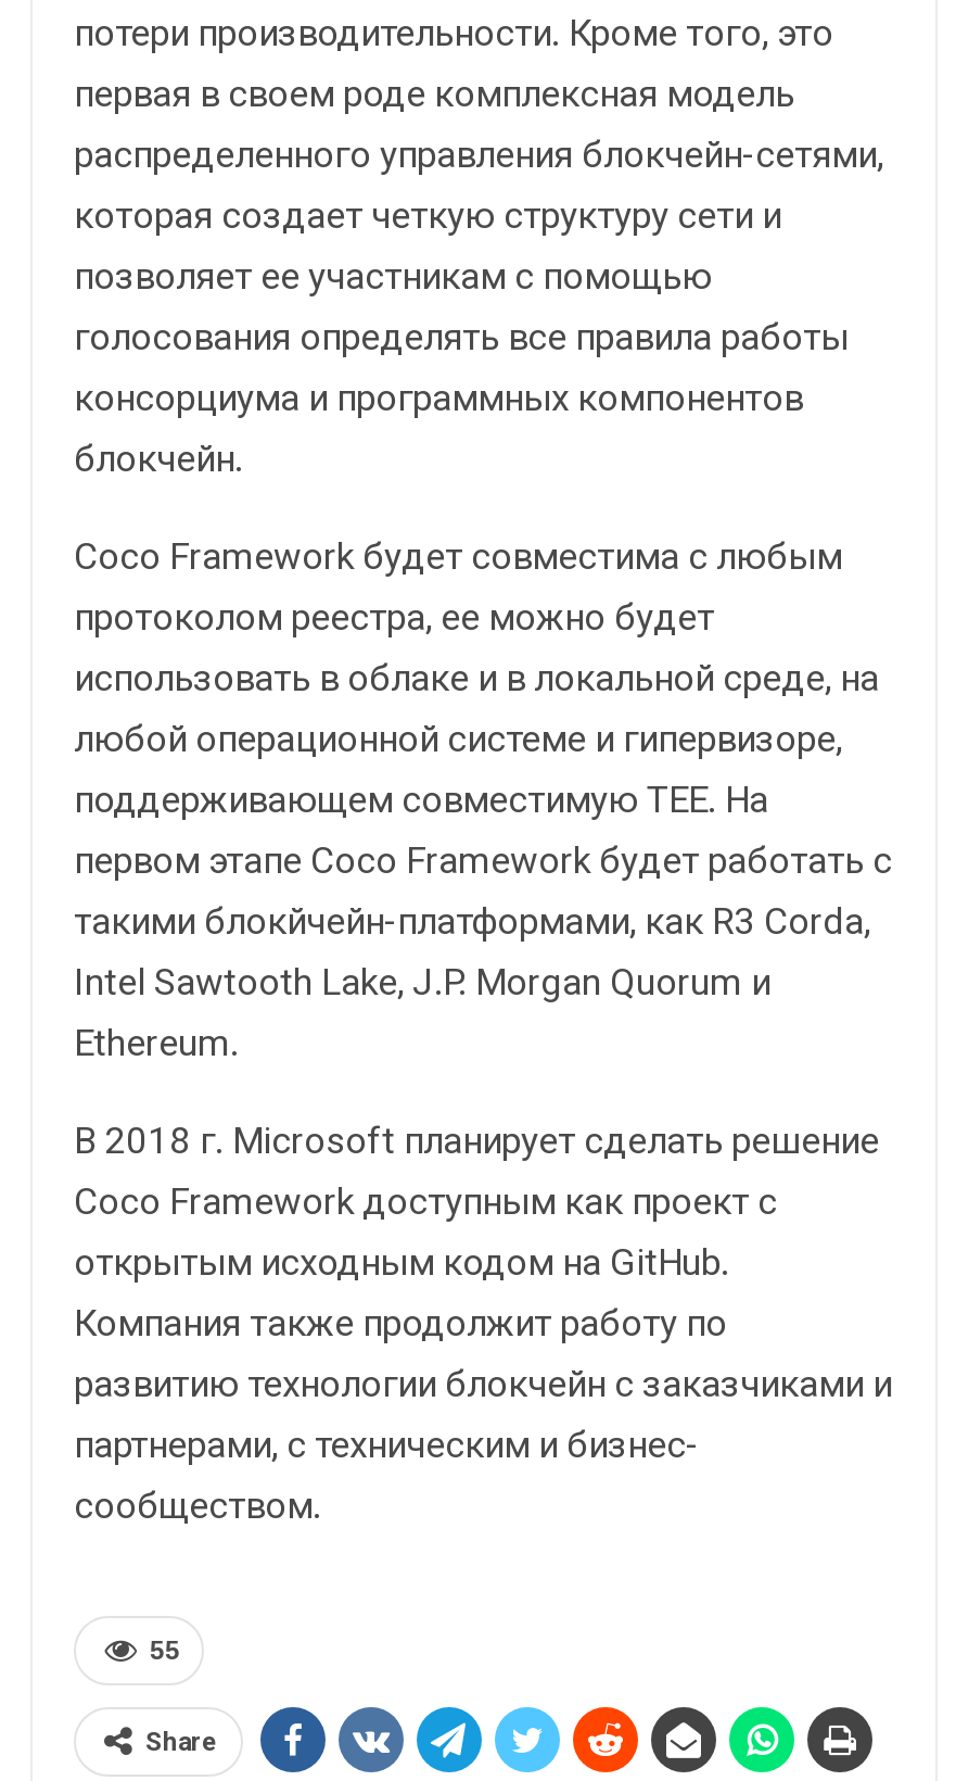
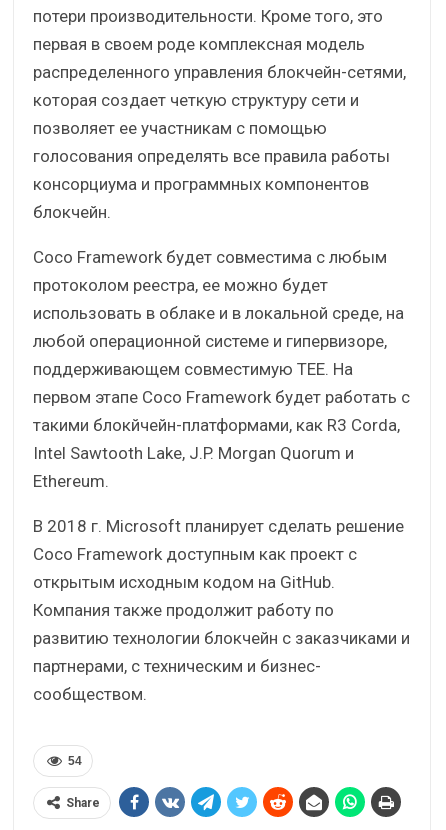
- 55
+ 54
